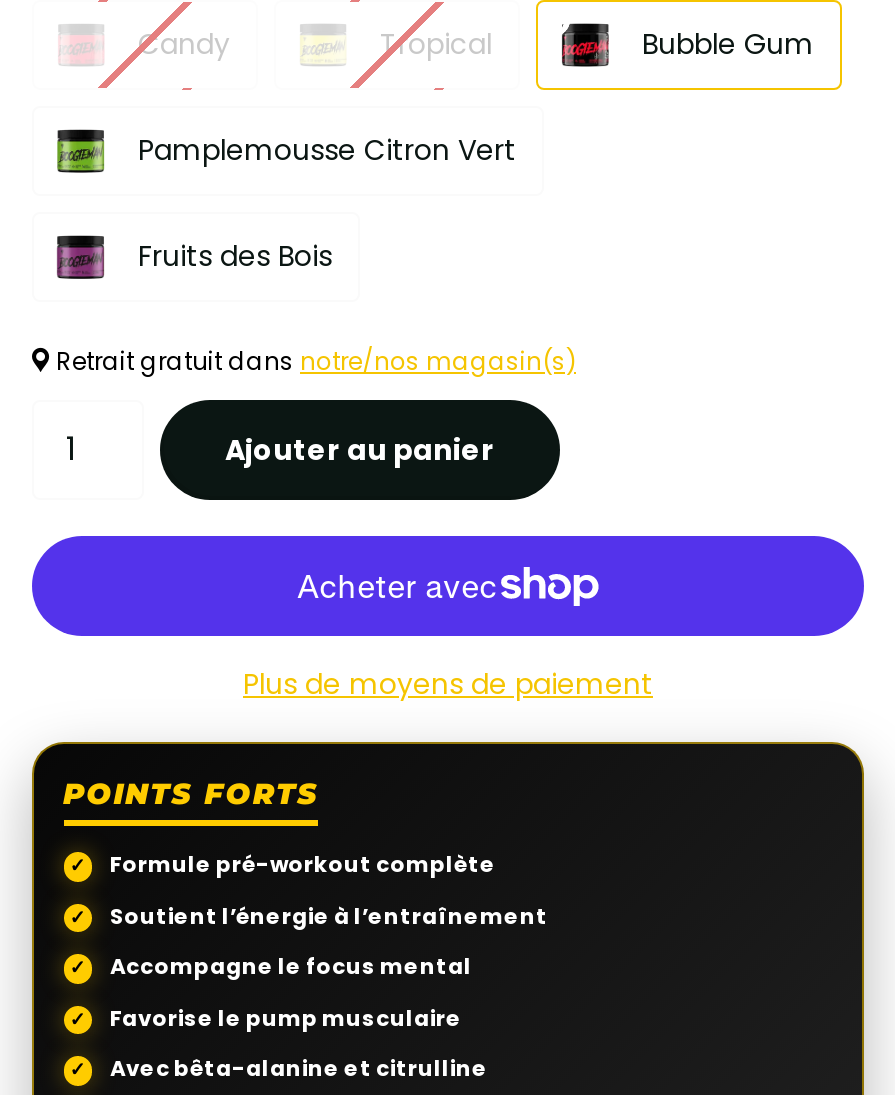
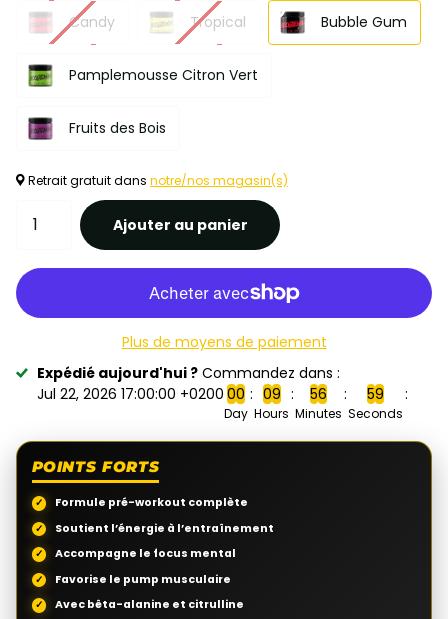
+ Expédié aujourd'hui ? Commandez dans :
+ Jul 22, 2026 17:00:00 +0200 00
+ Day

+ 09
+ Hours

+ 56
+ Minutes

+ 59
+ Seconds
